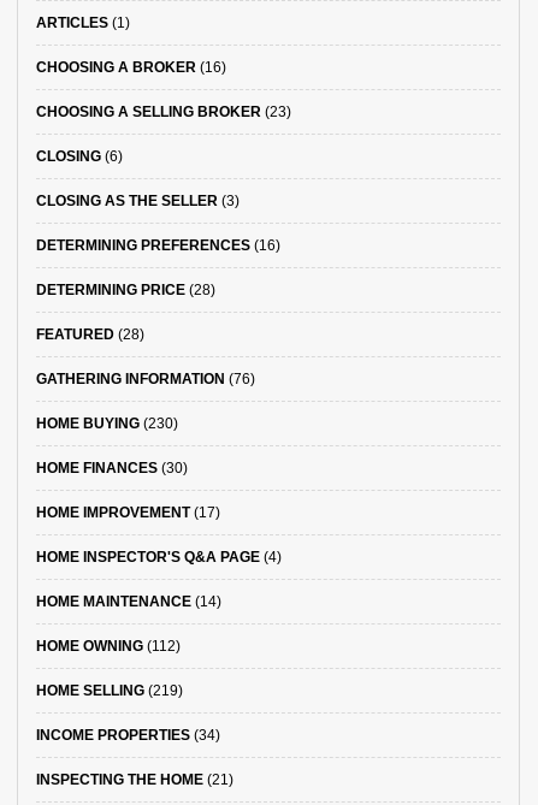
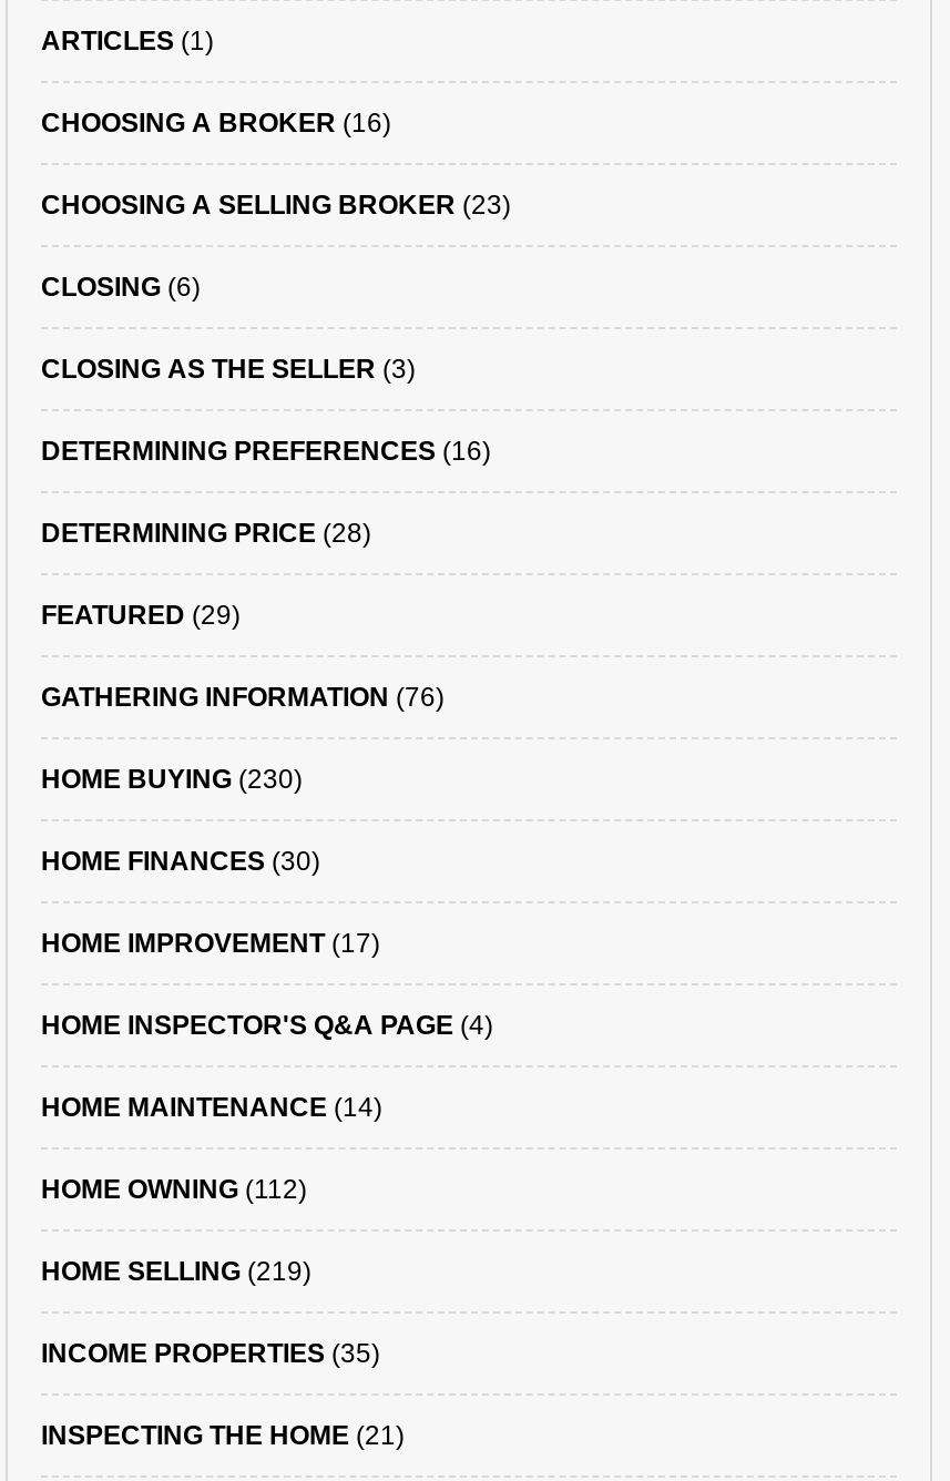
- FEATURED (28)
+ FEATURED (29)

- INCOME PROPERTIES (34)
+ INCOME PROPERTIES (35)
